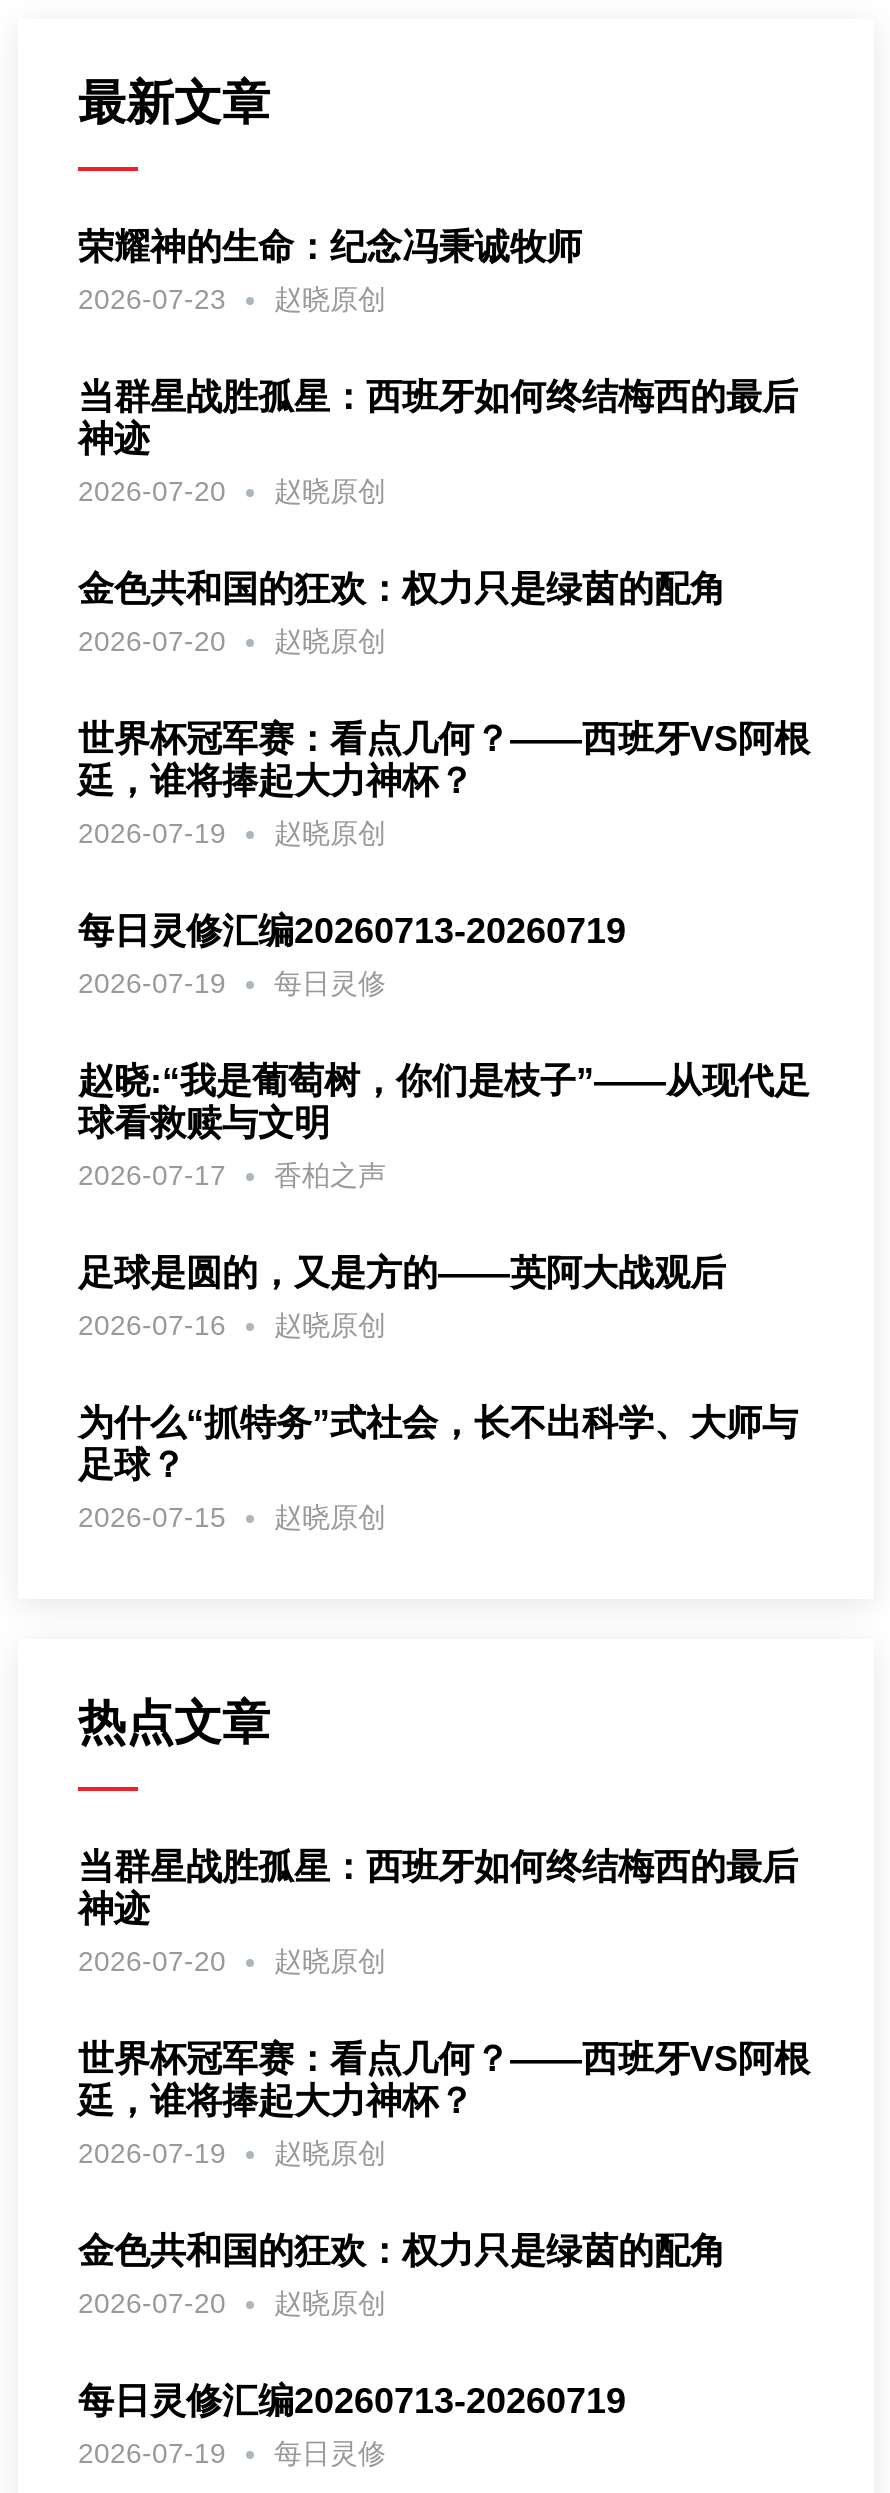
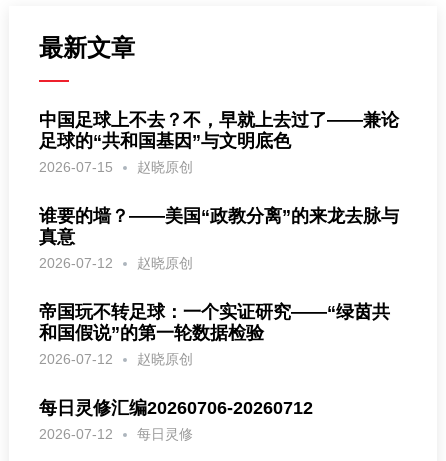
- 荣耀神的生命：纪念冯秉诚牧师
- 2026-07-23
- 赵晓原创
- 当群星战胜孤星：西班牙如何终结梅西的最后
- 神迹
- 2026-07-20
- 赵晓原创
- 金色共和国的狂欢：权力只是绿茵的配角
- 2026-07-20
- 赵晓原创
- 世界杯冠军赛：看点几何？——西班牙VS阿根
- 廷，谁将捧起大力神杯？
- 2026-07-19
- 赵晓原创
- 每日灵修汇编20260713-20260719
- 2026-07-19
- 每日灵修
- 赵晓:“我是葡萄树，你们是枝子”——从现代足
- 球看救赎与文明
- 2026-07-17
- 香柏之声
- 足球是圆的，又是方的——英阿大战观后
- 2026-07-16
- 赵晓原创
- 为什么“抓特务”式社会，长不出科学、大师与
- 足球？
+ 中国足球上不去？不，早就上去过了——兼论
+ 足球的“共和国基因”与文明底色

- 热点文章
- 当群星战胜孤星：西班牙如何终结梅西的最后
- 神迹
- 2026-07-20
+ 谁要的墙？——美国“政教分离”的来龙去脉与
+ 真意
+ 2026-07-12

- 世界杯冠军赛：看点几何？——西班牙VS阿根
- 廷，谁将捧起大力神杯？
- 2026-07-19
+ 帝国玩不转足球：一个实证研究——“绿茵共
+ 和国假说”的第一轮数据检验
+ 2026-07-12

- 金色共和国的狂欢：权力只是绿茵的配角
- 2026-07-20
- 赵晓原创
- 每日灵修汇编20260713-20260719
- 2026-07-19
+ 每日灵修汇编20260706-20260712
+ 2026-07-12
